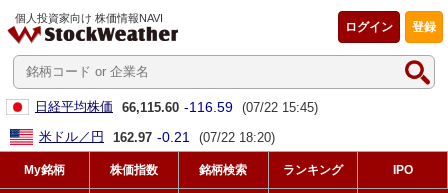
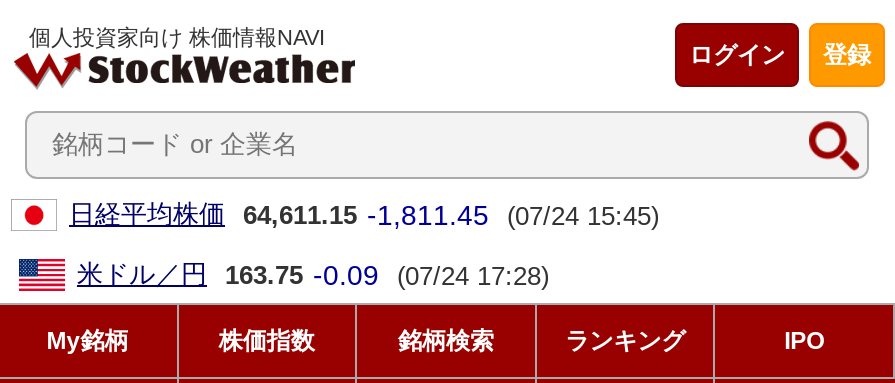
- 日経平均株価 66,115.60 -116.59 (07/22 15:45)
+ 日経平均株価 64,611.15 -1,811.45 (07/24 15:45)

- 米ドル／円 162.97 -0.21 (07/22 18:20)
+ 米ドル／円 163.75 -0.09 (07/24 17:28)
